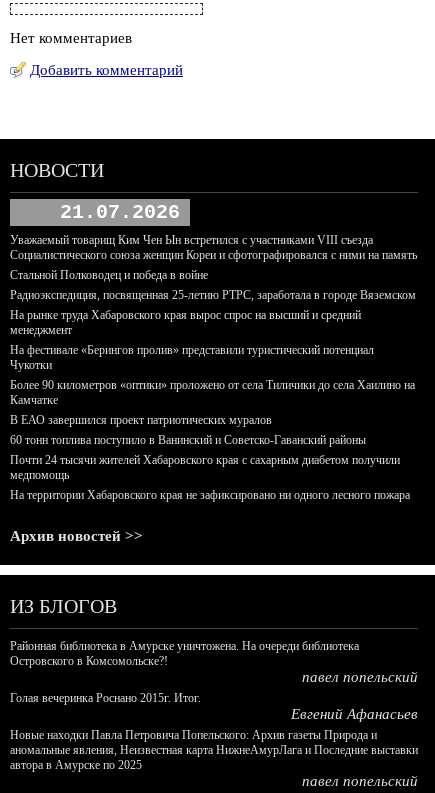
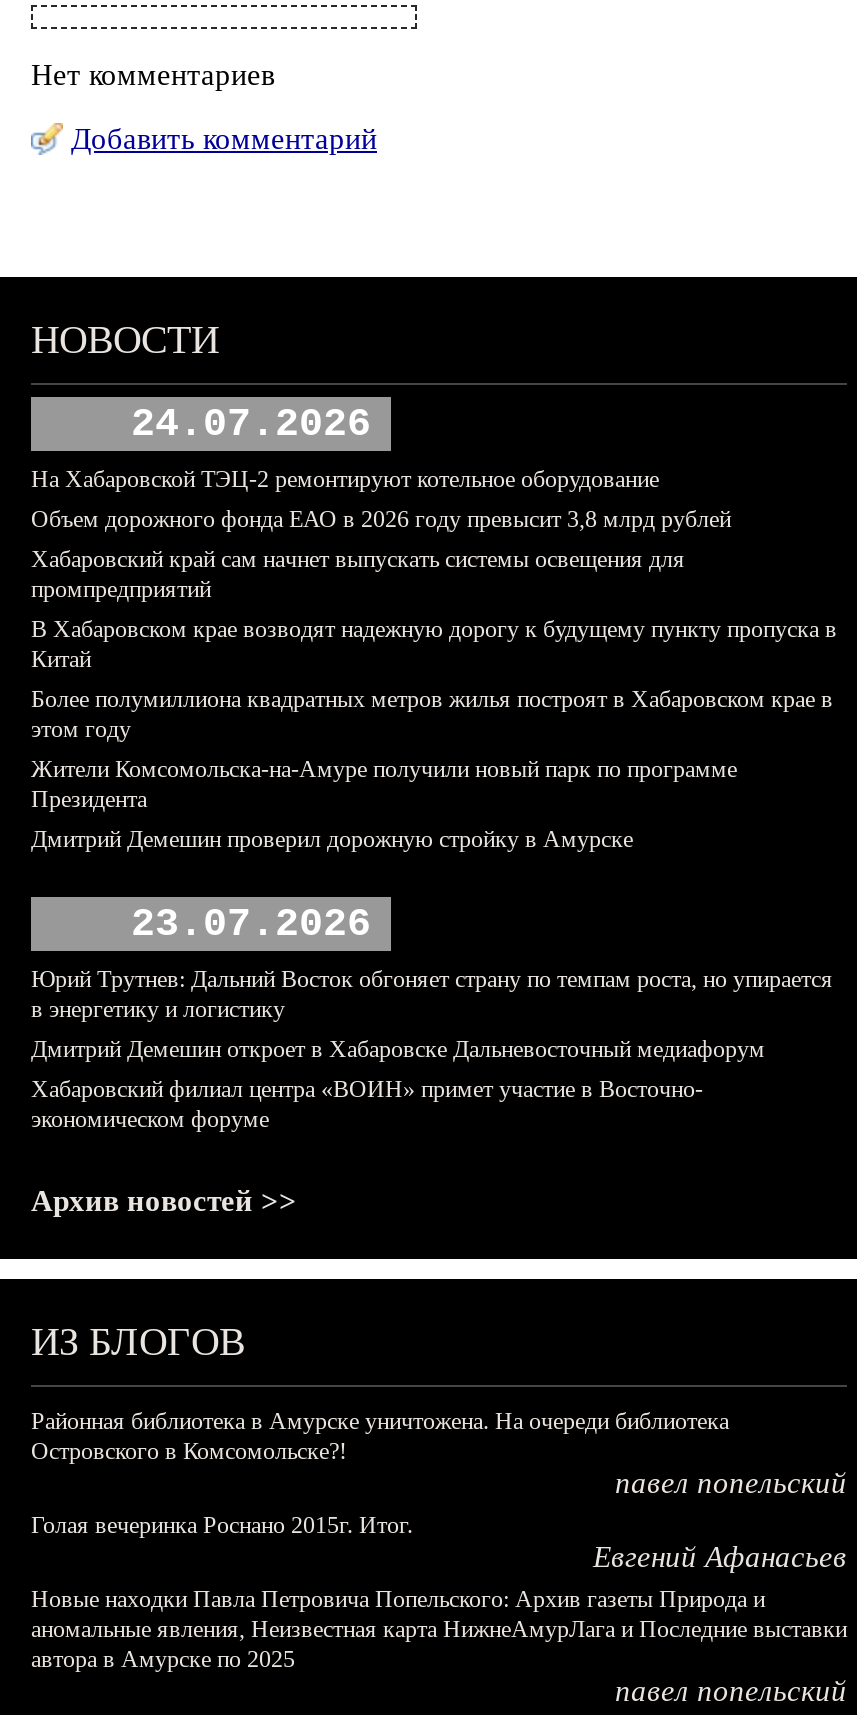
- 21.07.2026
- Уважаемый товарищ Ким Чен Ын встретился с участниками VIII съезда
- Социалистического союза женщин Кореи и сфотографировался с ними на память
- Стальной Полководец и победа в войне
- Радиоэкспедиция, посвященная 25-летию РТРС, заработала в городе Вяземском
- На рынке труда Хабаровского края вырос спрос на высший и средний
- менеджмент
- На фестивале «Берингов пролив» представили туристический потенциал
- Чукотки
- Более 90 километров «оптики» проложено от села Тиличики до села Хаилино на
- Камчатке
- В ЕАО завершился проект патриотических муралов
- 60 тонн топлива поступило в Ванинский и Советско-Гаванский районы
- Почти 24 тысячи жителей Хабаровского края с сахарным диабетом получили
- медпомощь
- На территории Хабаровского края не зафиксировано ни одного лесного пожара
+ 24.07.2026
+ На Хабаровской ТЭЦ-2 ремонтируют котельное оборудование
+ Объем дорожного фонда ЕАО в 2026 году превысит 3,8 млрд рублей
+ Хабаровский край сам начнет выпускать системы освещения для
+ промпредприятий
+ В Хабаровском крае возводят надежную дорогу к будущему пункту пропуска в
+ Китай
+ Более полумиллиона квадратных метров жилья построят в Хабаровском крае в
+ этом году
+ Жители Комсомольска-на-Амуре получили новый парк по программе
+ Президента
+ Дмитрий Демешин проверил дорожную стройку в Амурске
+ 23.07.2026
+ Юрий Трутнев: Дальний Восток обгоняет страну по темпам роста, но упирается
+ в энергетику и логистику
+ Дмитрий Демешин откроет в Хабаровске Дальневосточный медиафорум
+ Хабаровский филиал центра «ВОИН» примет участие в Восточно-
+ экономическом форуме
